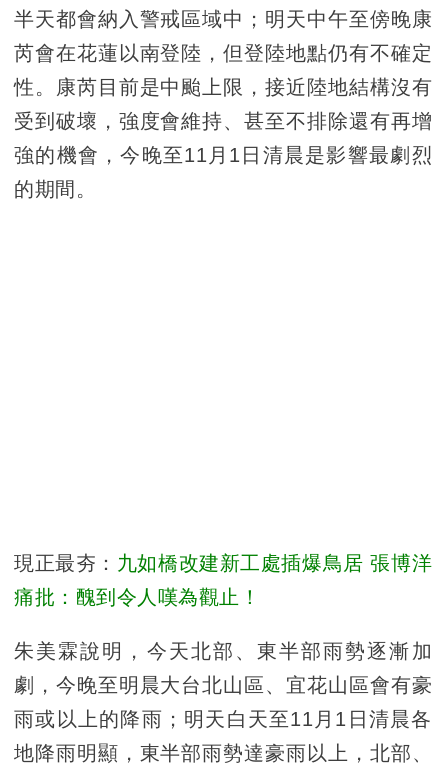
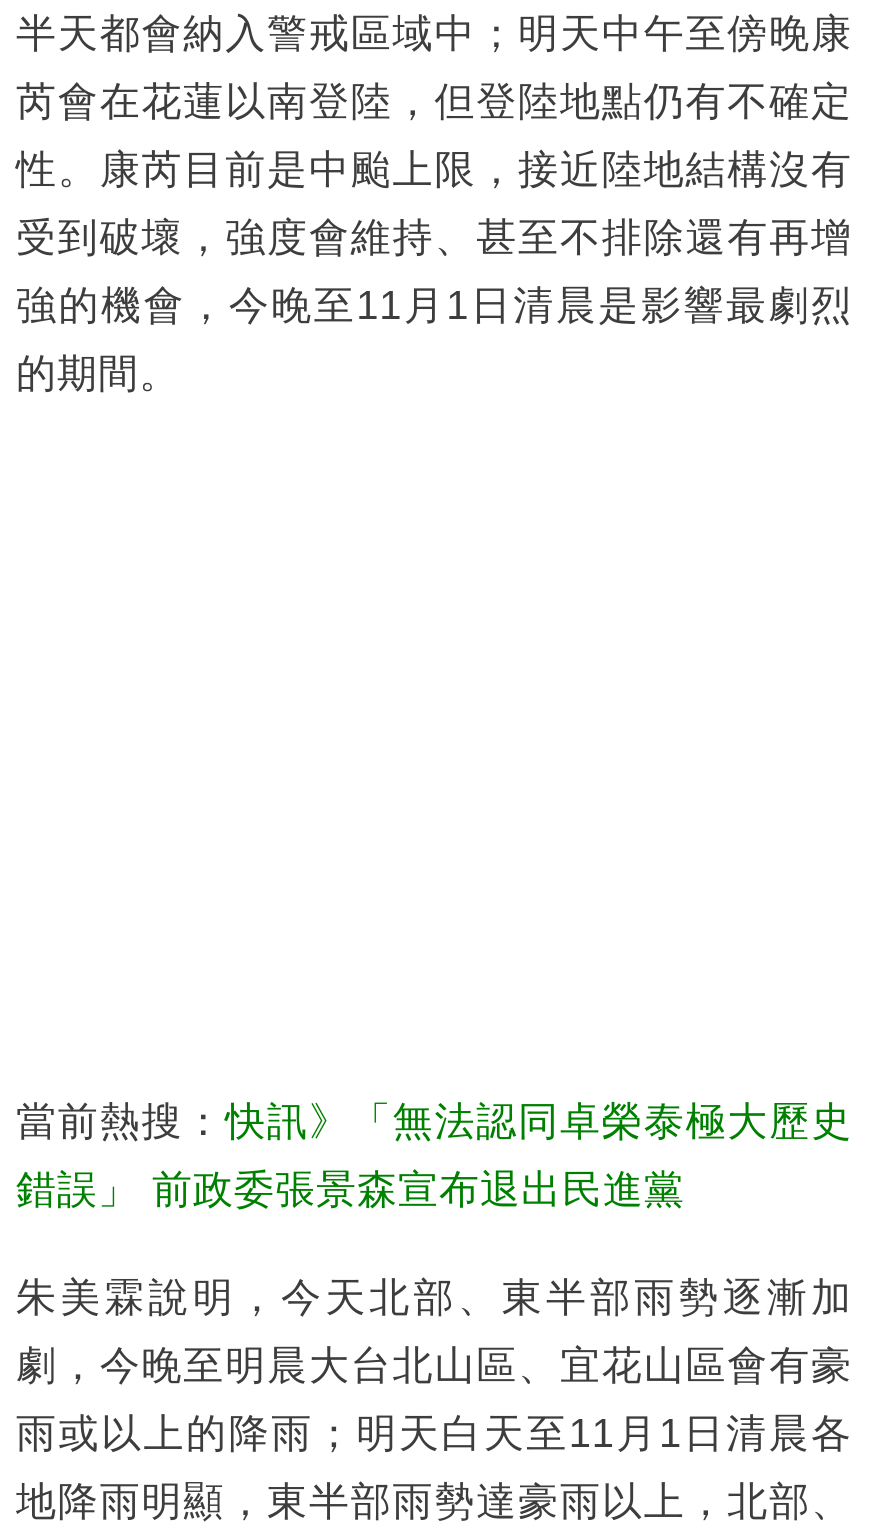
- 現正最夯：九如橋改建新工處插爆鳥居 張博洋
+ 當前熱搜：快訊》「無法認同卓榮泰極大歷史

- 痛批：醜到令人嘆為觀止！
+ 錯誤」 前政委張景森宣布退出民進黨
